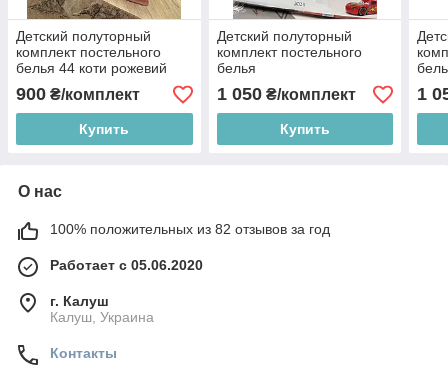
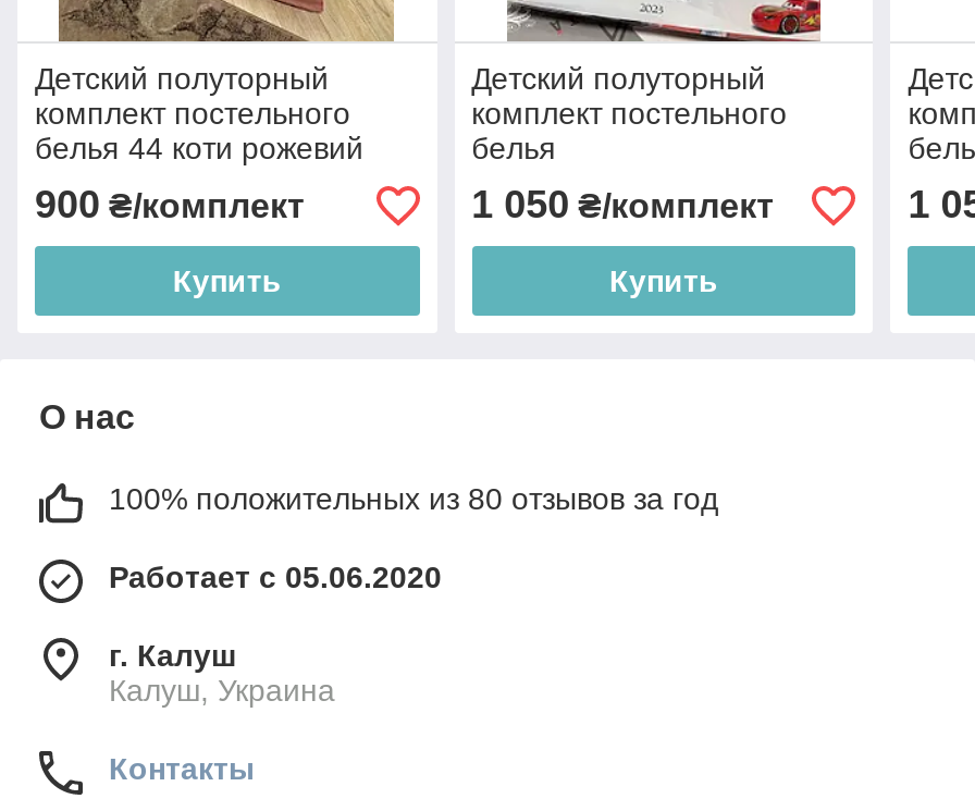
- 100% положительных из 82 отзывов за год
+ 100% положительных из 80 отзывов за год
